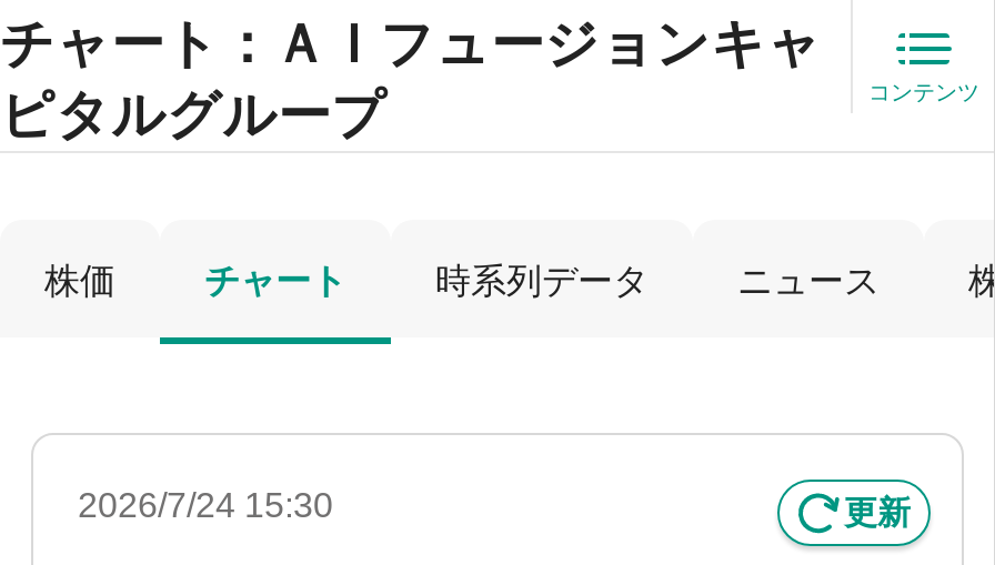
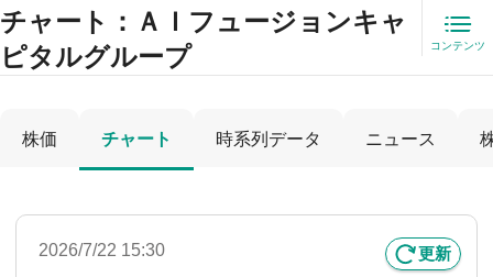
- 2026/7/24 15:30
+ 2026/7/22 15:30
